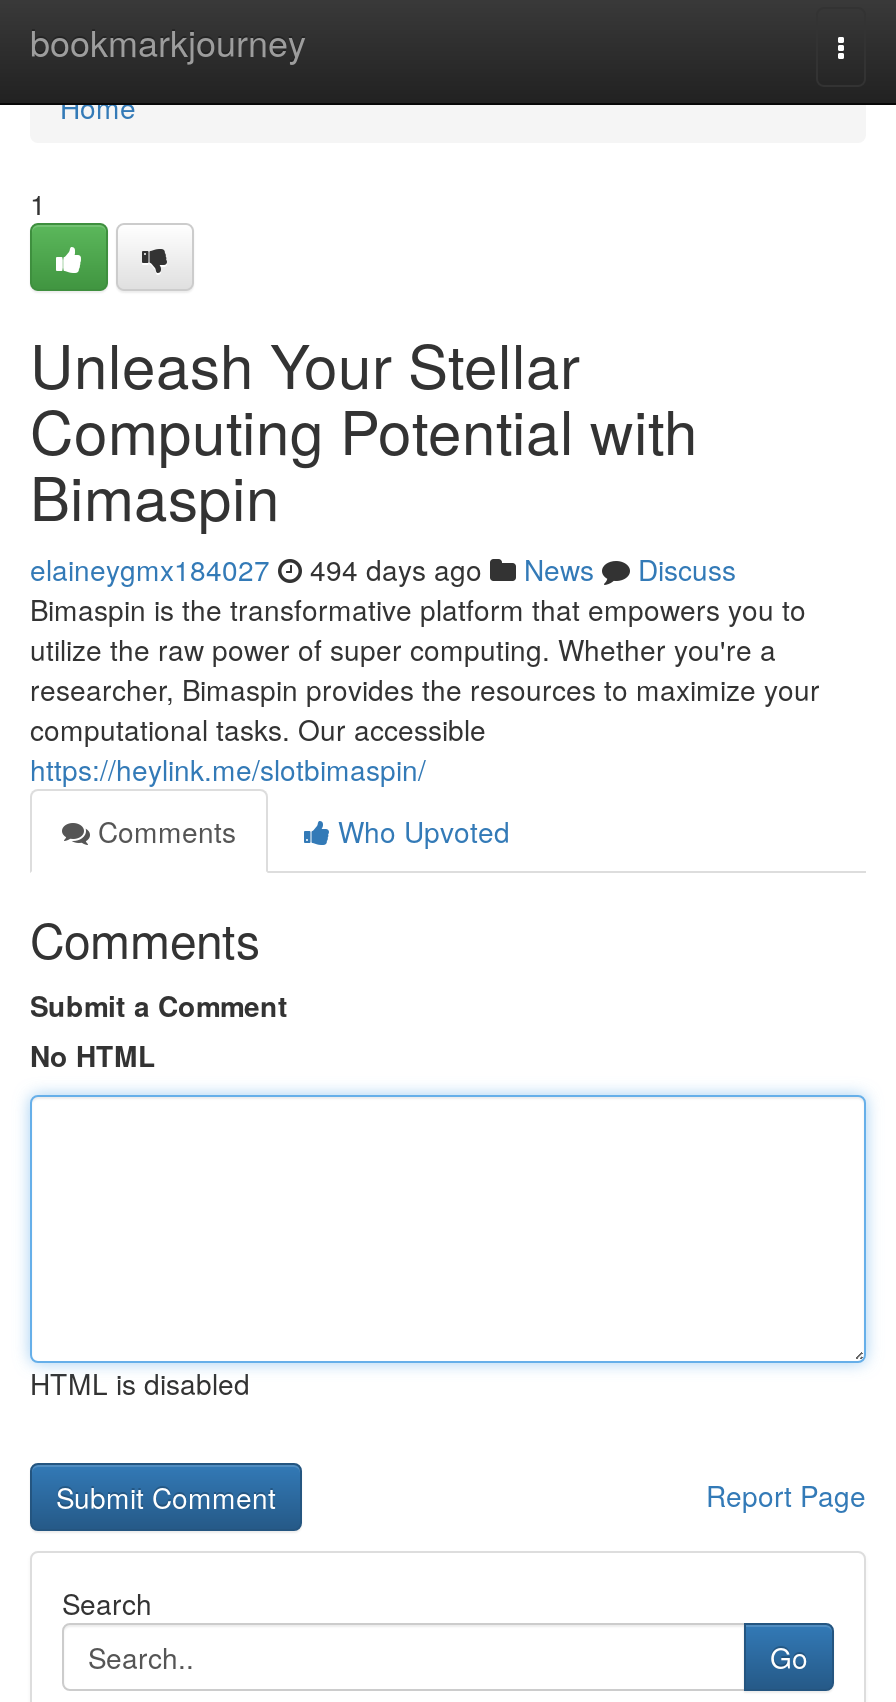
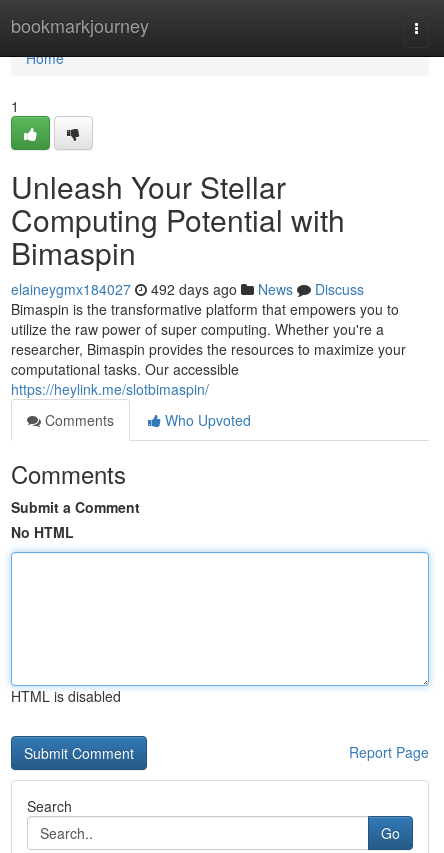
- elaineygmx184027 494 days ago News Discuss
+ elaineygmx184027 492 days ago News Discuss
